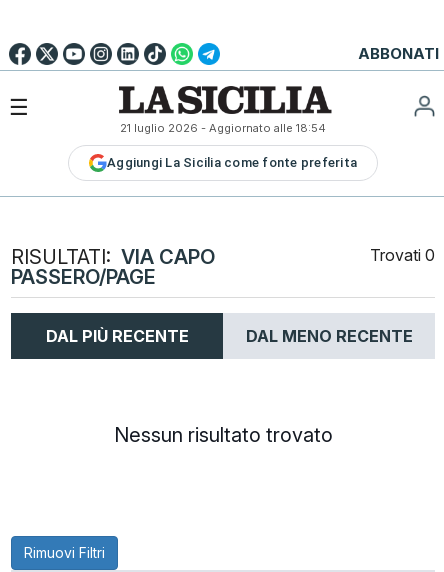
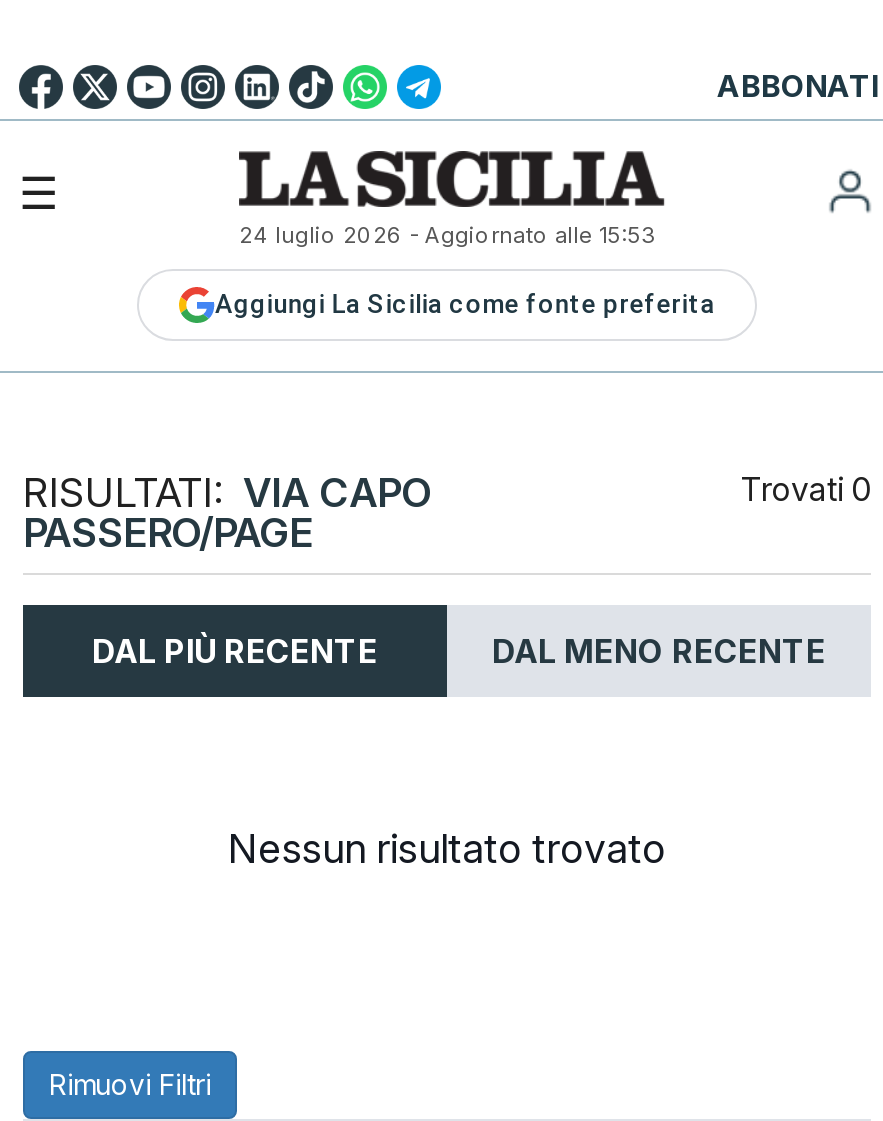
- 21 luglio 2026 - Aggiornato alle 18:54
+ 24 luglio 2026 - Aggiornato alle 15:53
